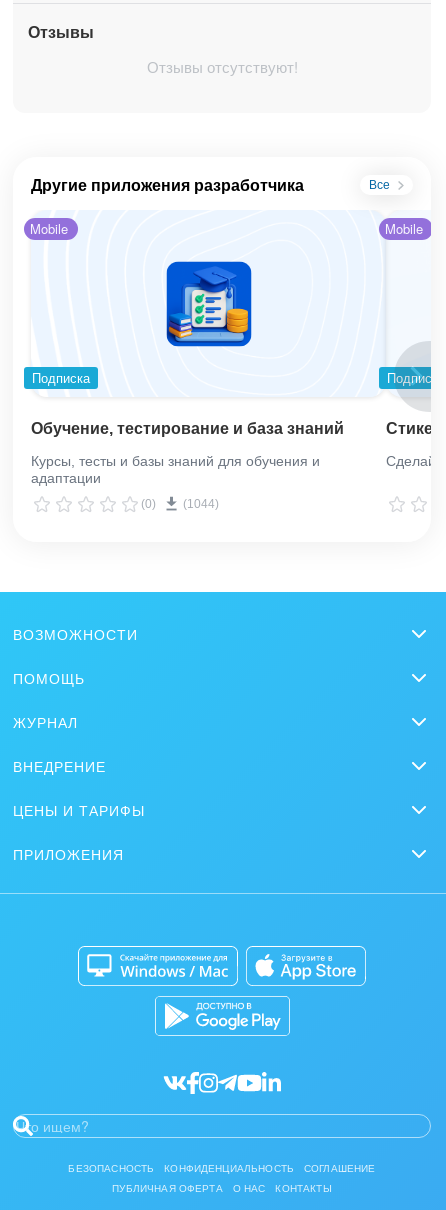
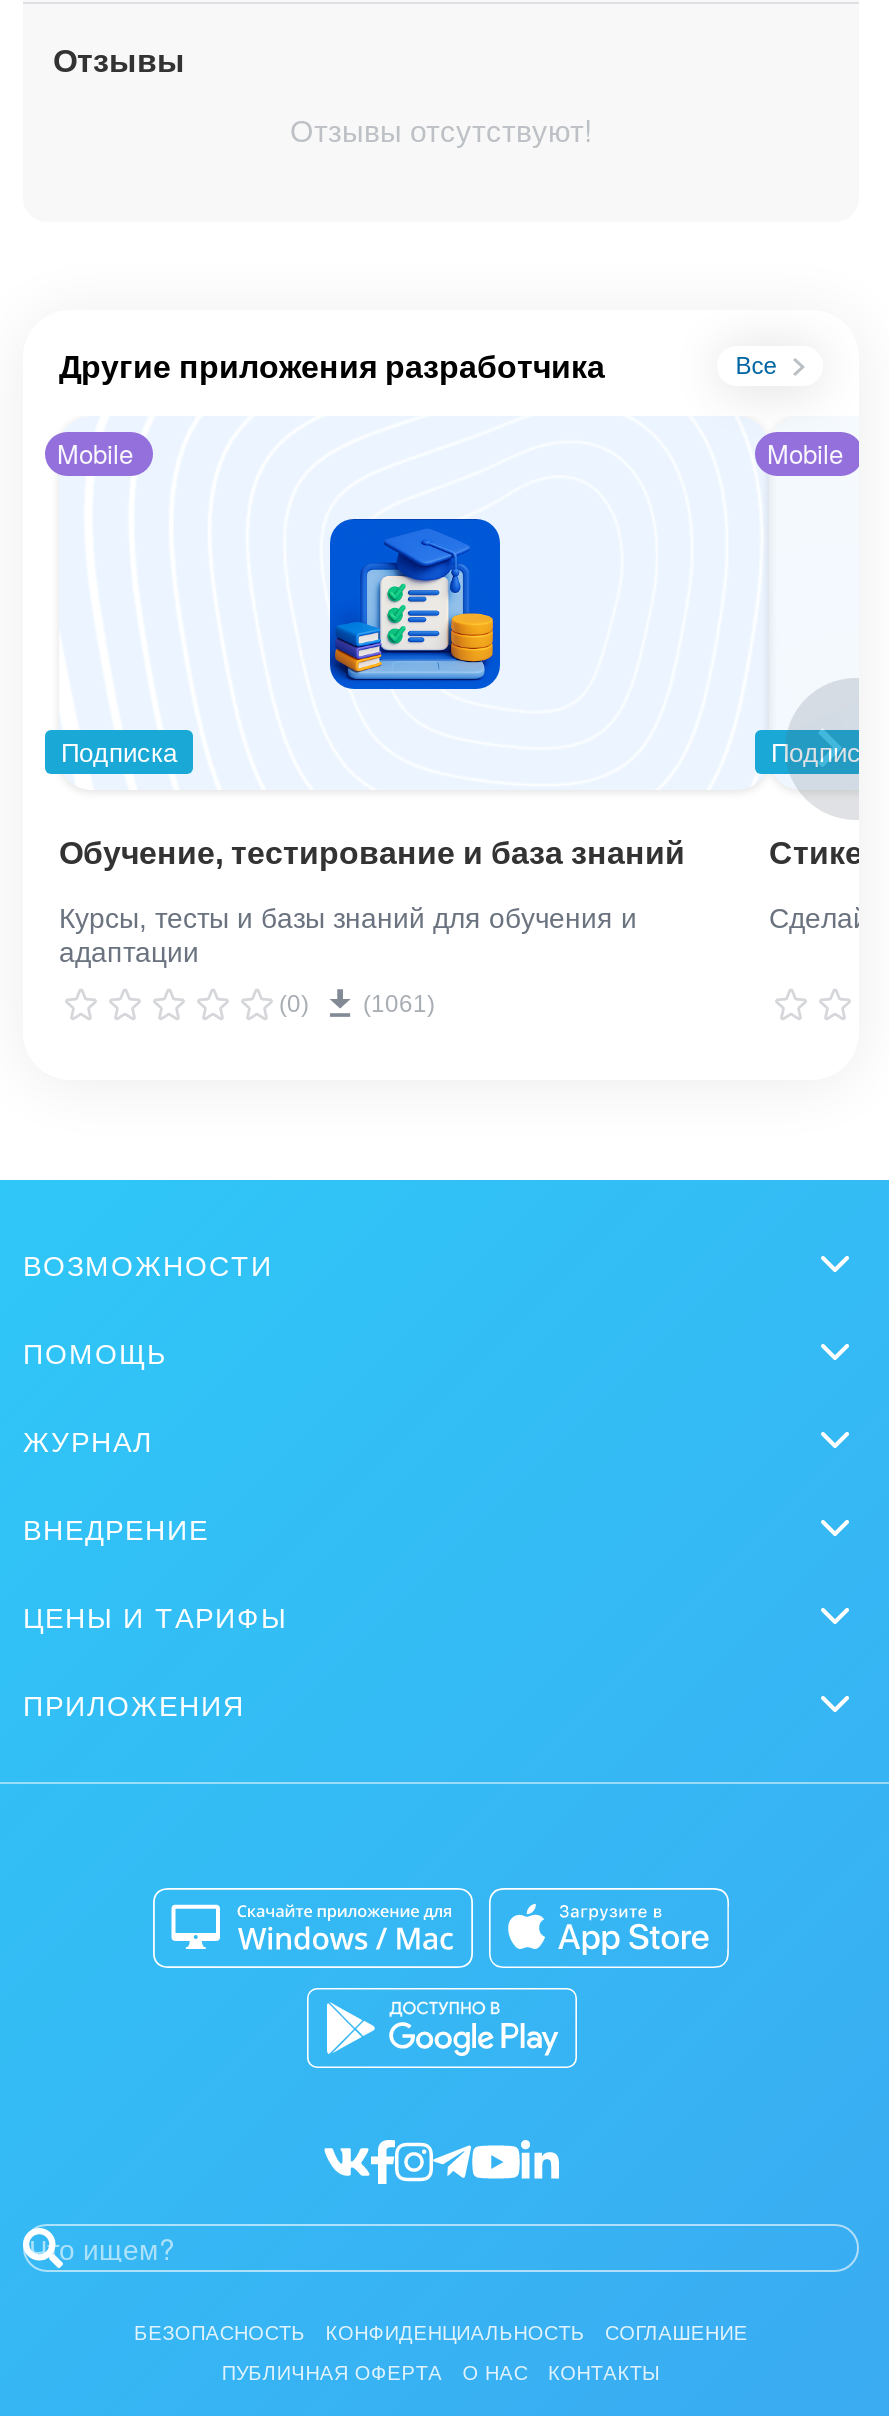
- (0) (1044)
+ (0) (1061)
